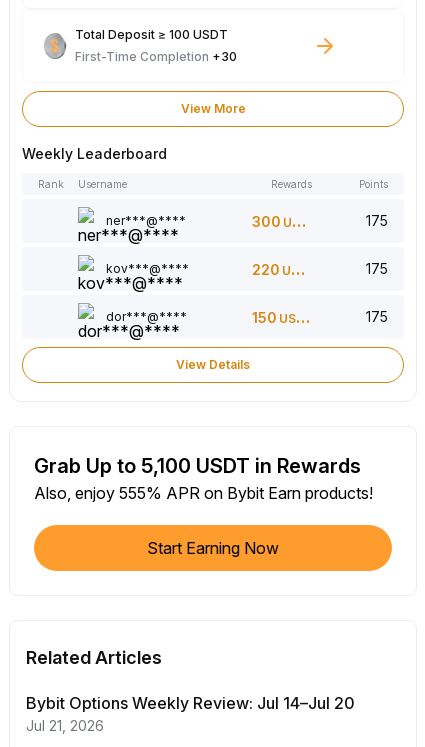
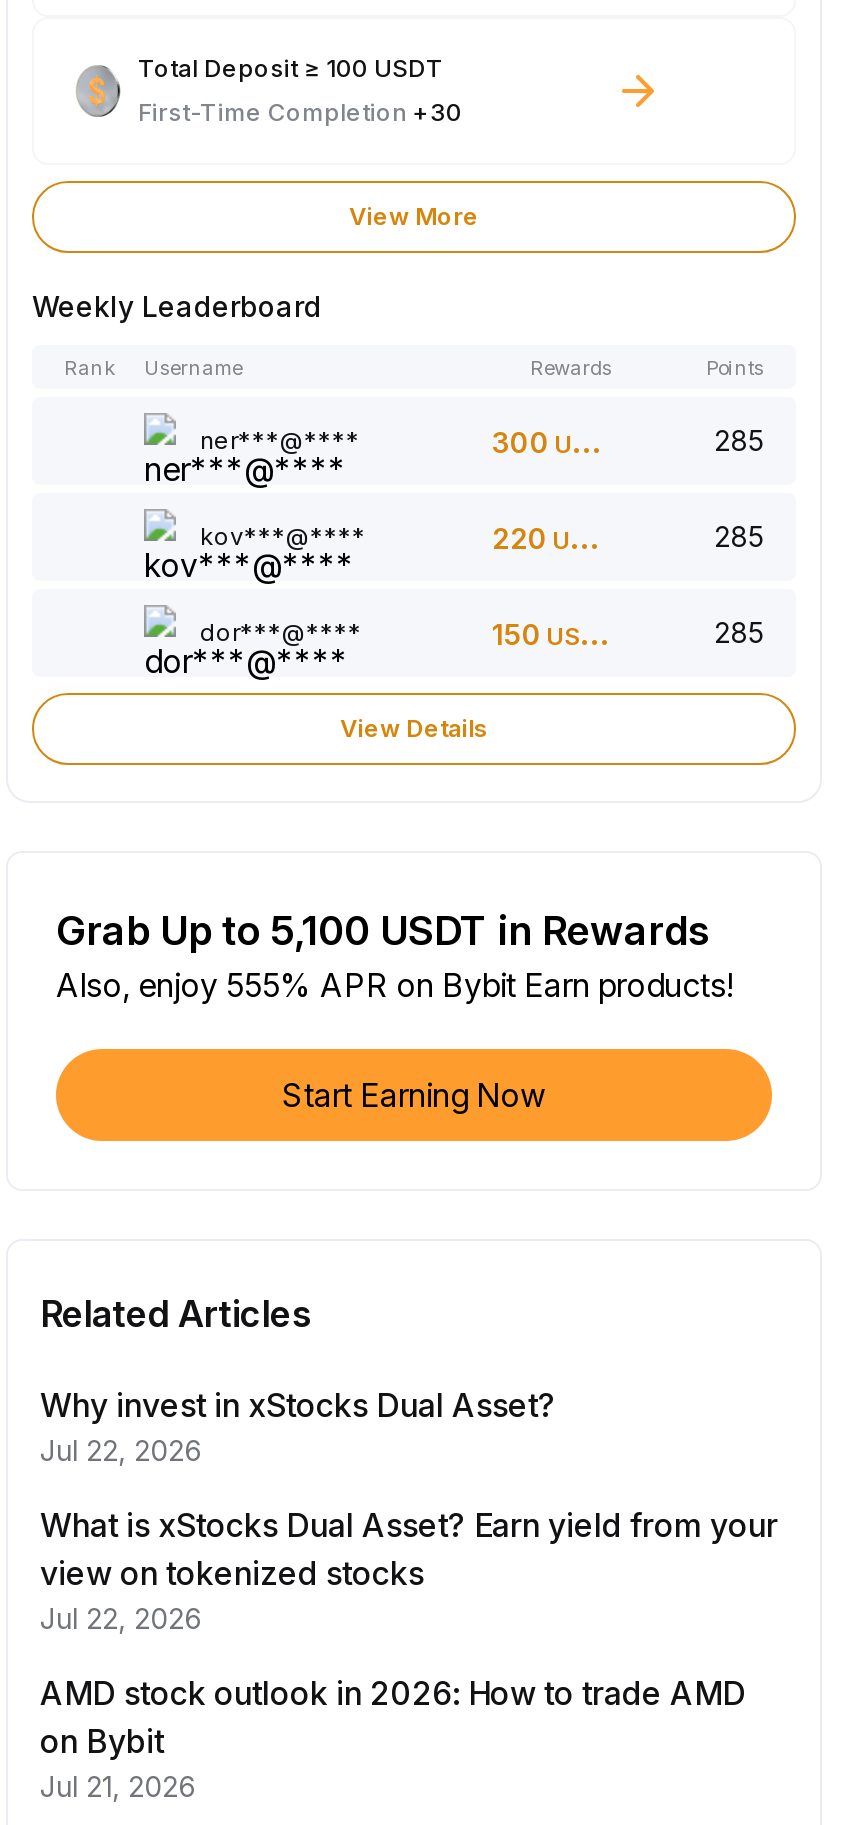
- 175
+ 285

- 175
+ 285

- 175
+ 285

- Bybit Options Weekly Review: Jul 14–Jul 20
+ Why invest in xStocks Dual Asset?
+ Jul 22, 2026
+ What is xStocks Dual Asset? Earn yield from your
+ view on tokenized stocks
+ Jul 22, 2026
+ AMD stock outlook in 2026: How to trade AMD
+ on Bybit
